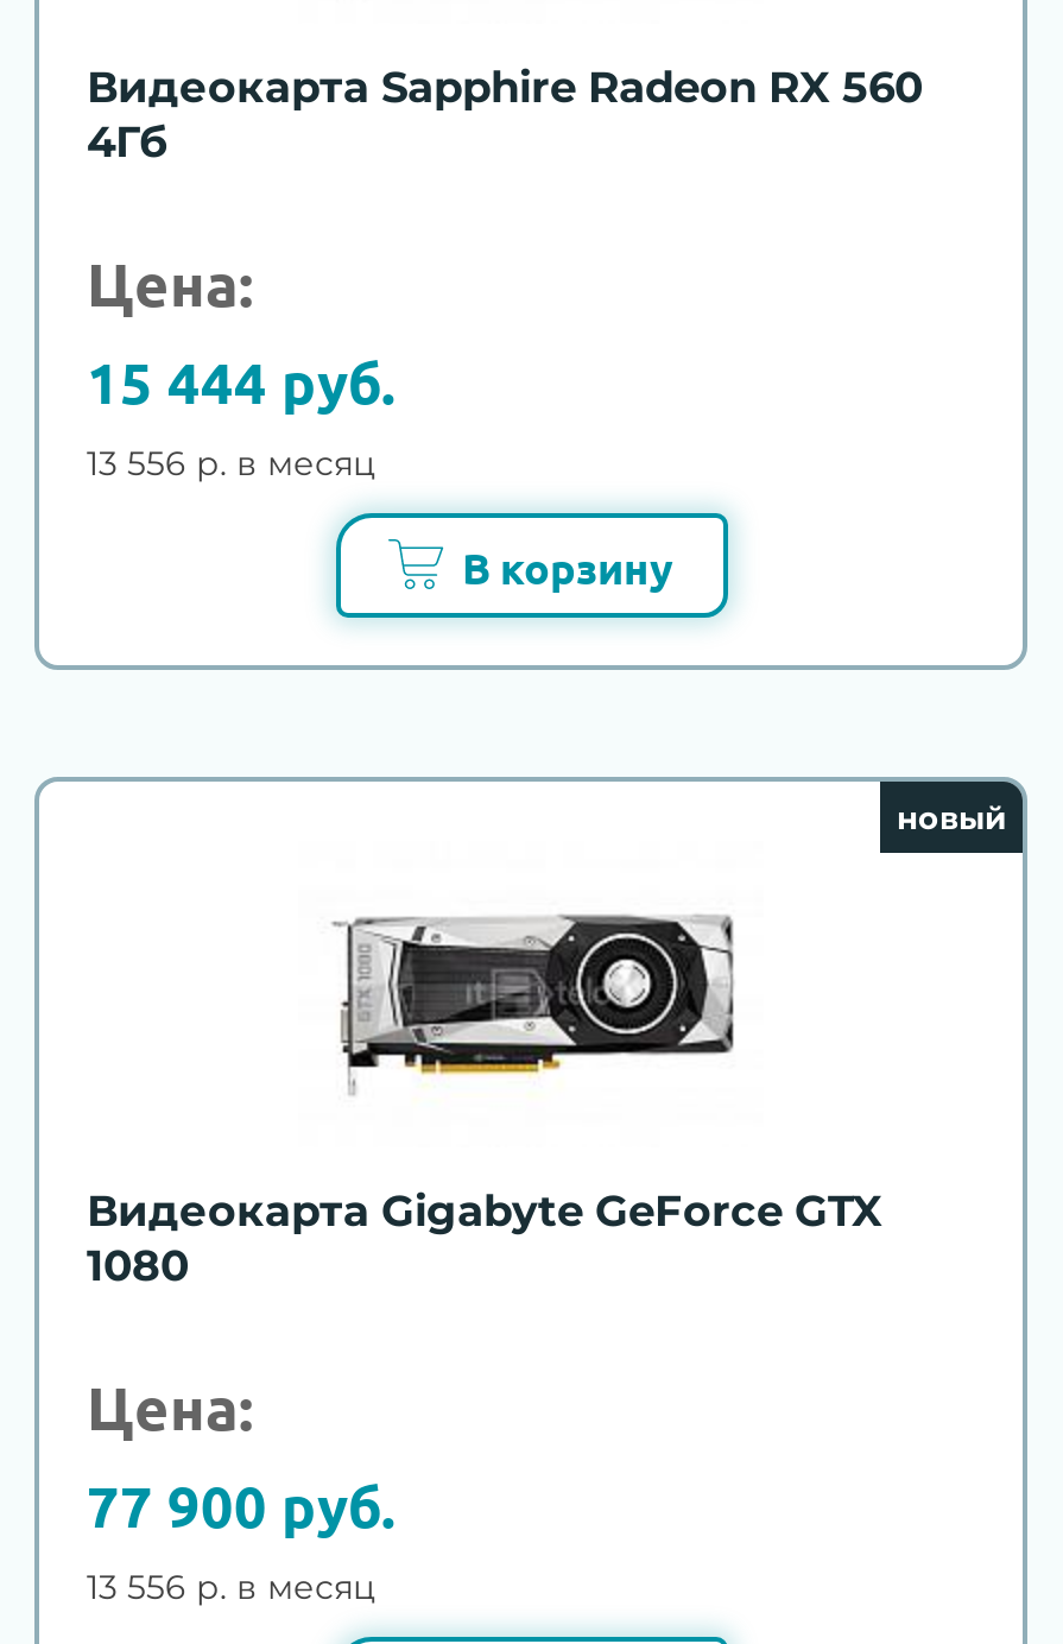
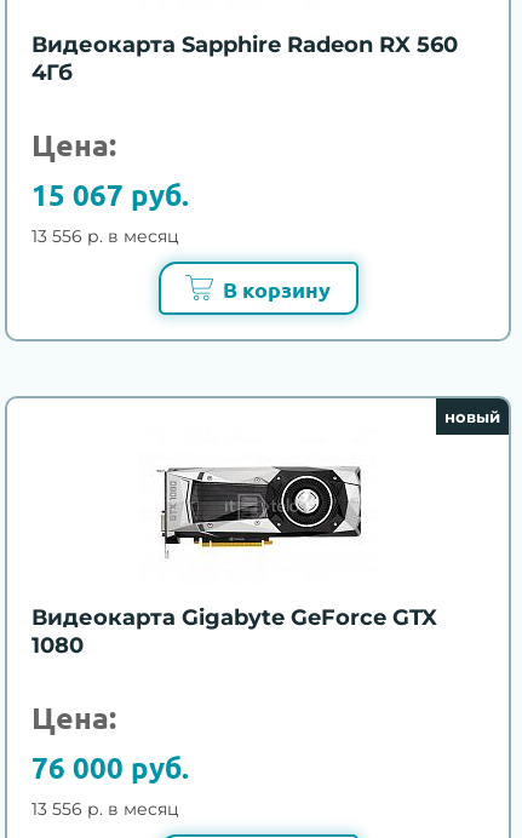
- 15 444 руб.
+ 15 067 руб.

- 77 900 руб.
+ 76 000 руб.
